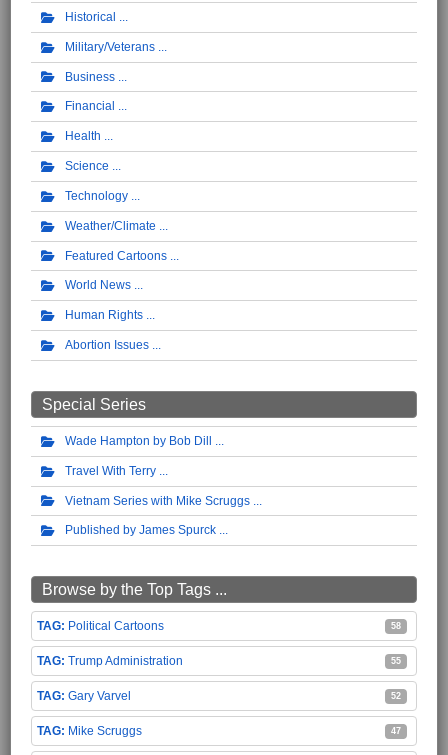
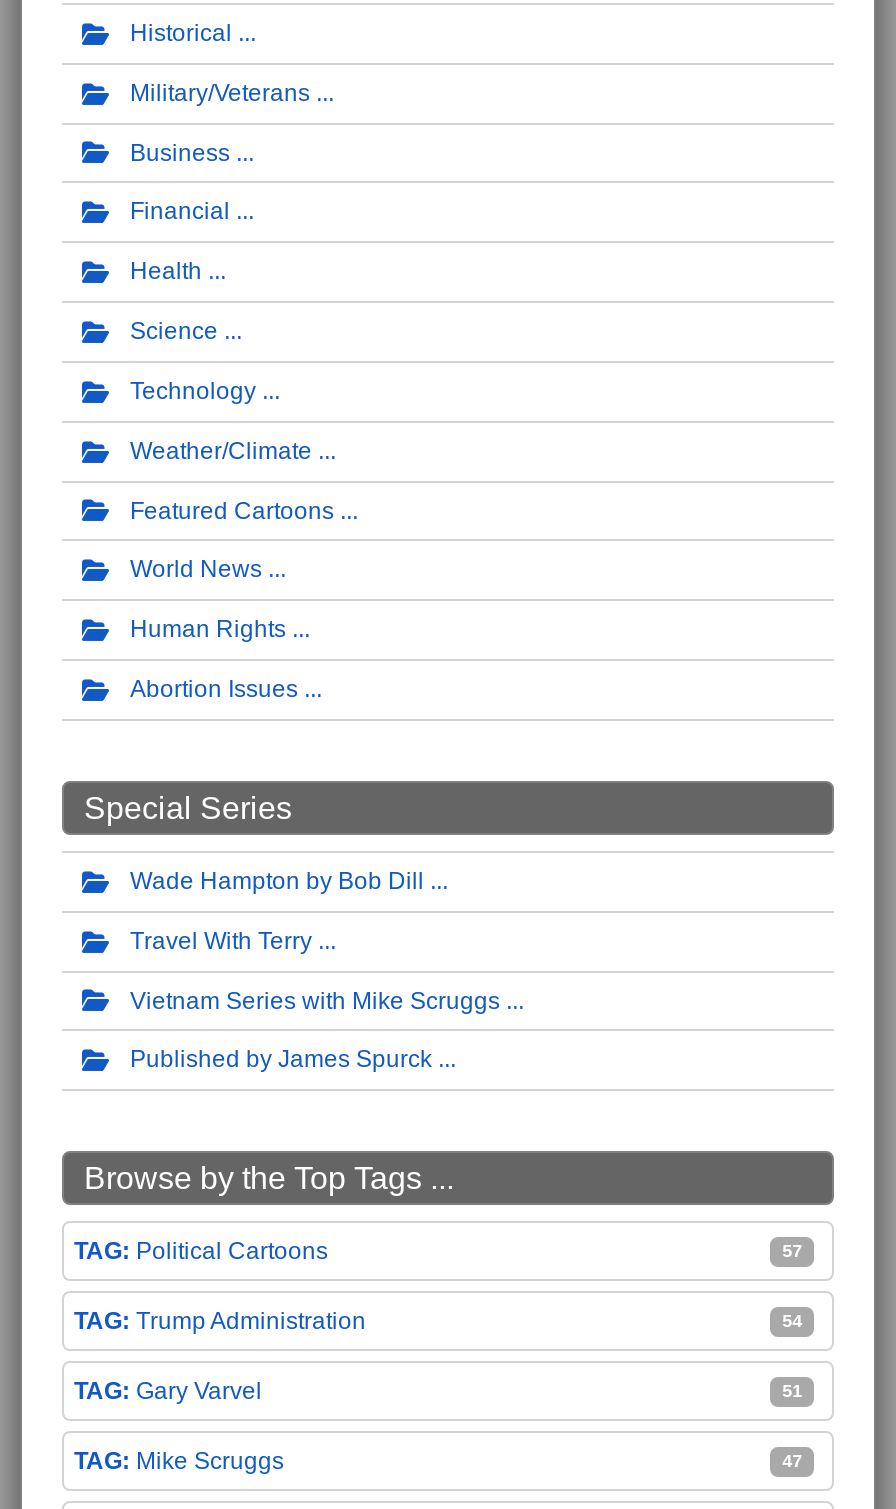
- 58
+ 57

- 55
+ 54

- 52
+ 51
